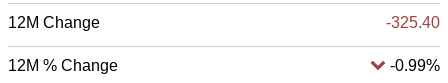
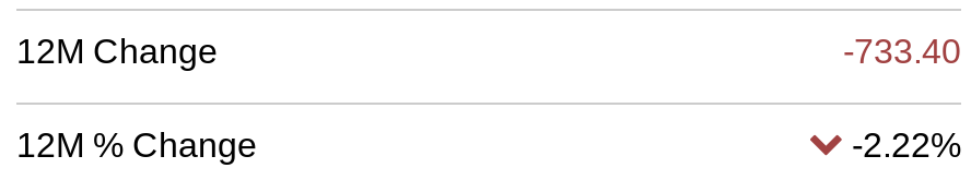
- -325.40
+ -733.40

- -0.99%
+ -2.22%
